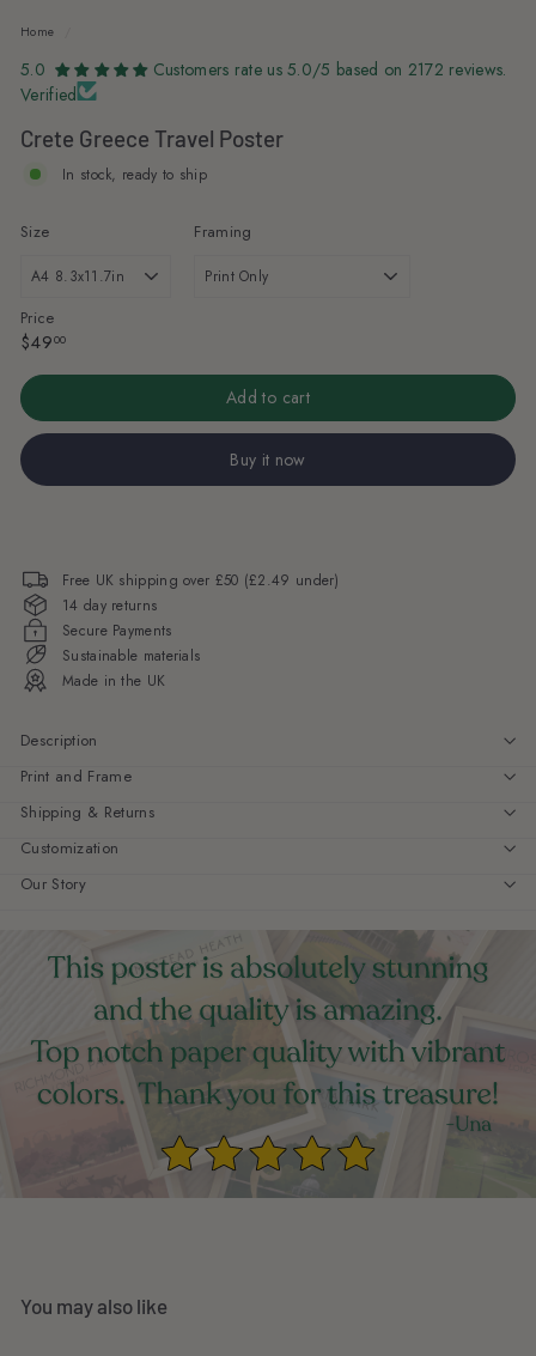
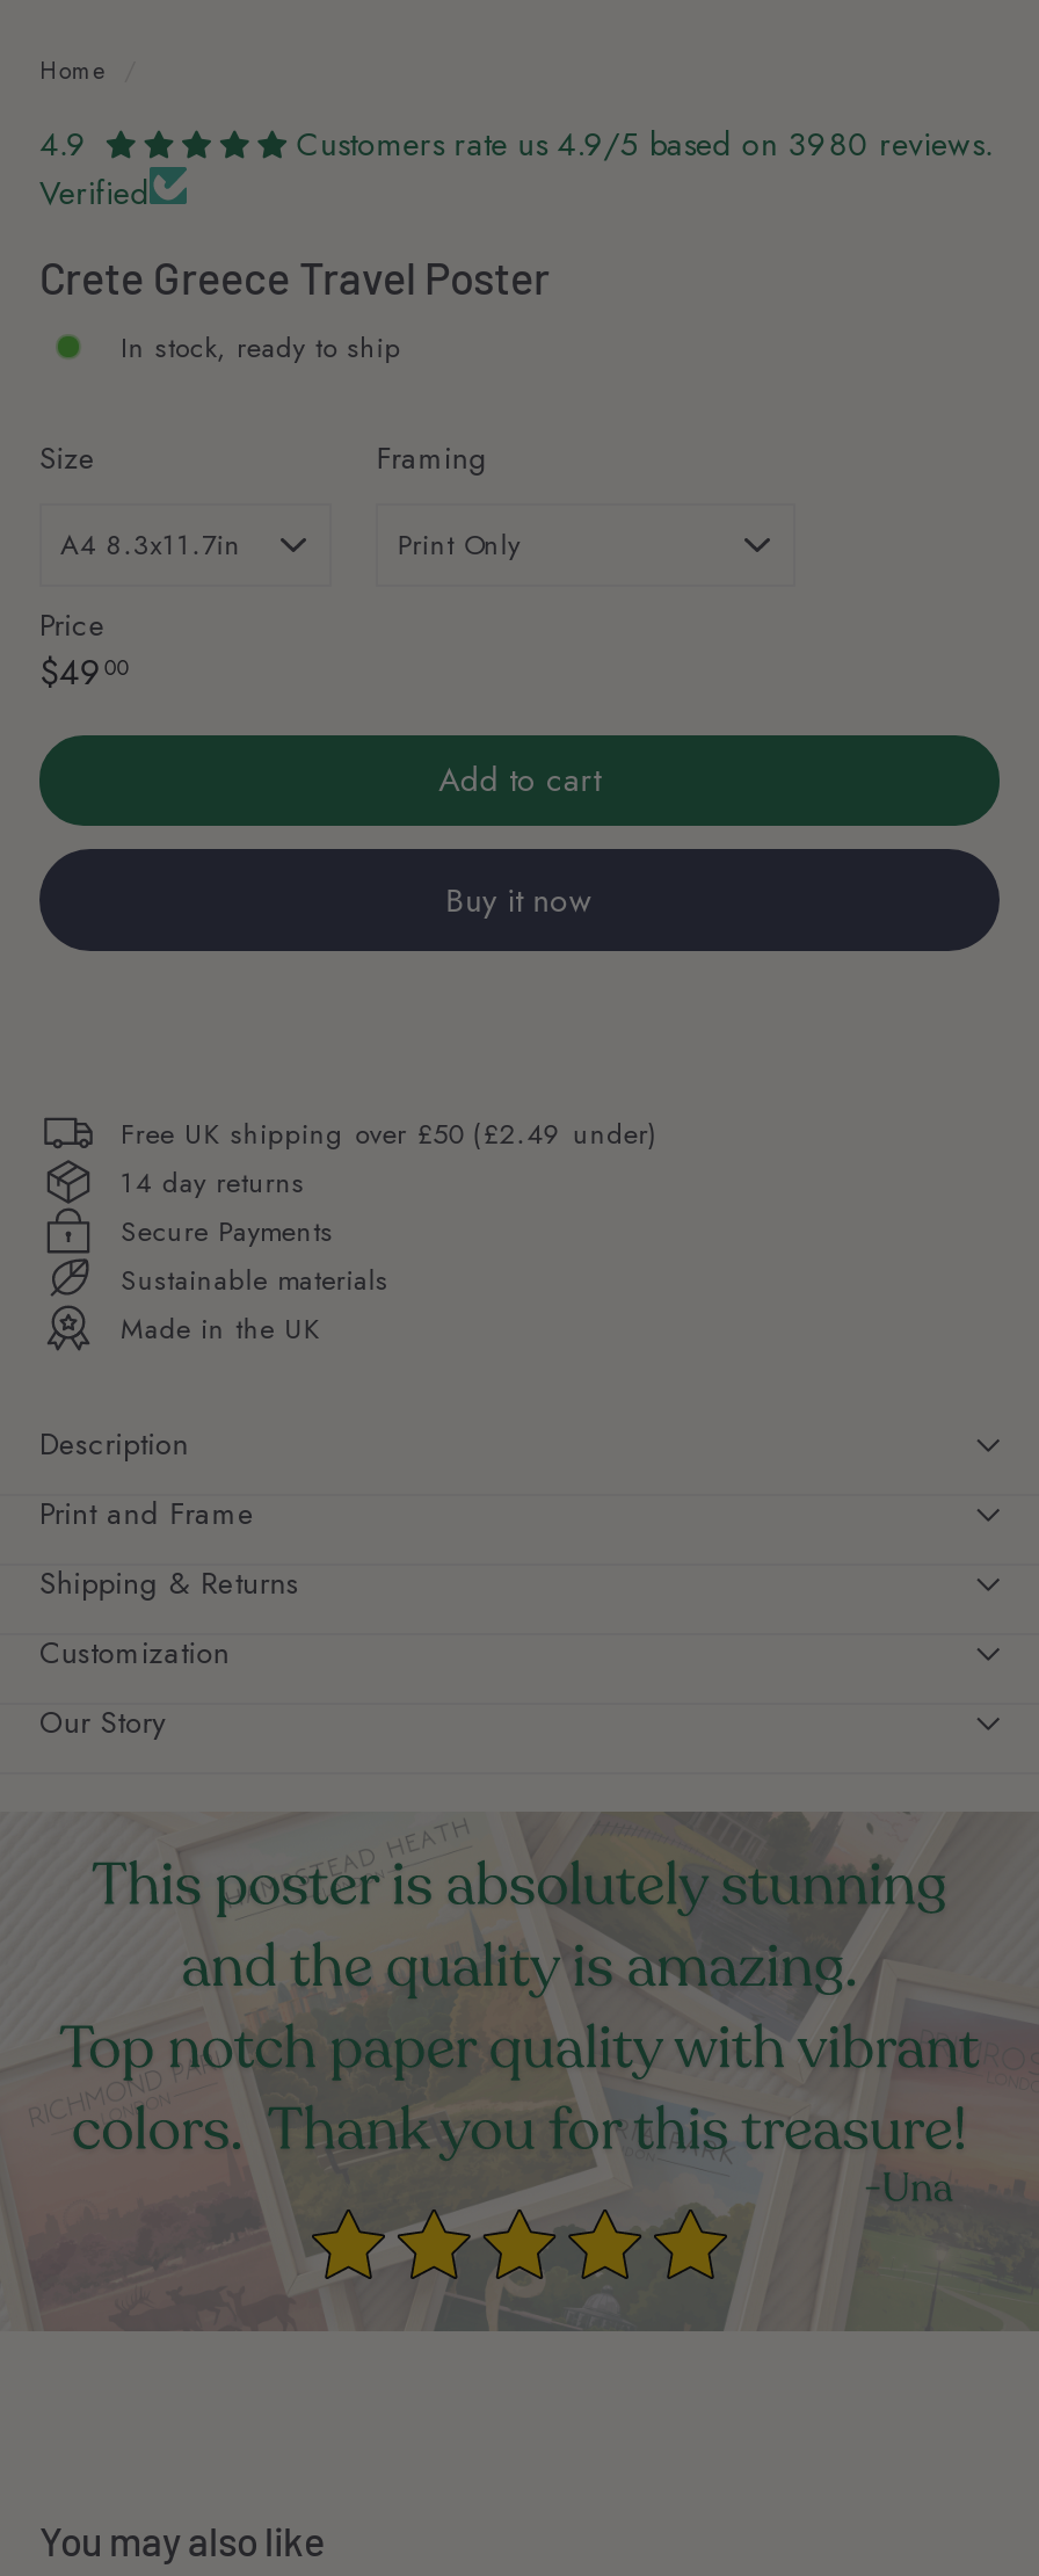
- 5.0
+ 4.9

- Customers rate us 5.0/5 based on 2172 reviews.
+ Customers rate us 4.9/5 based on 3980 reviews.
